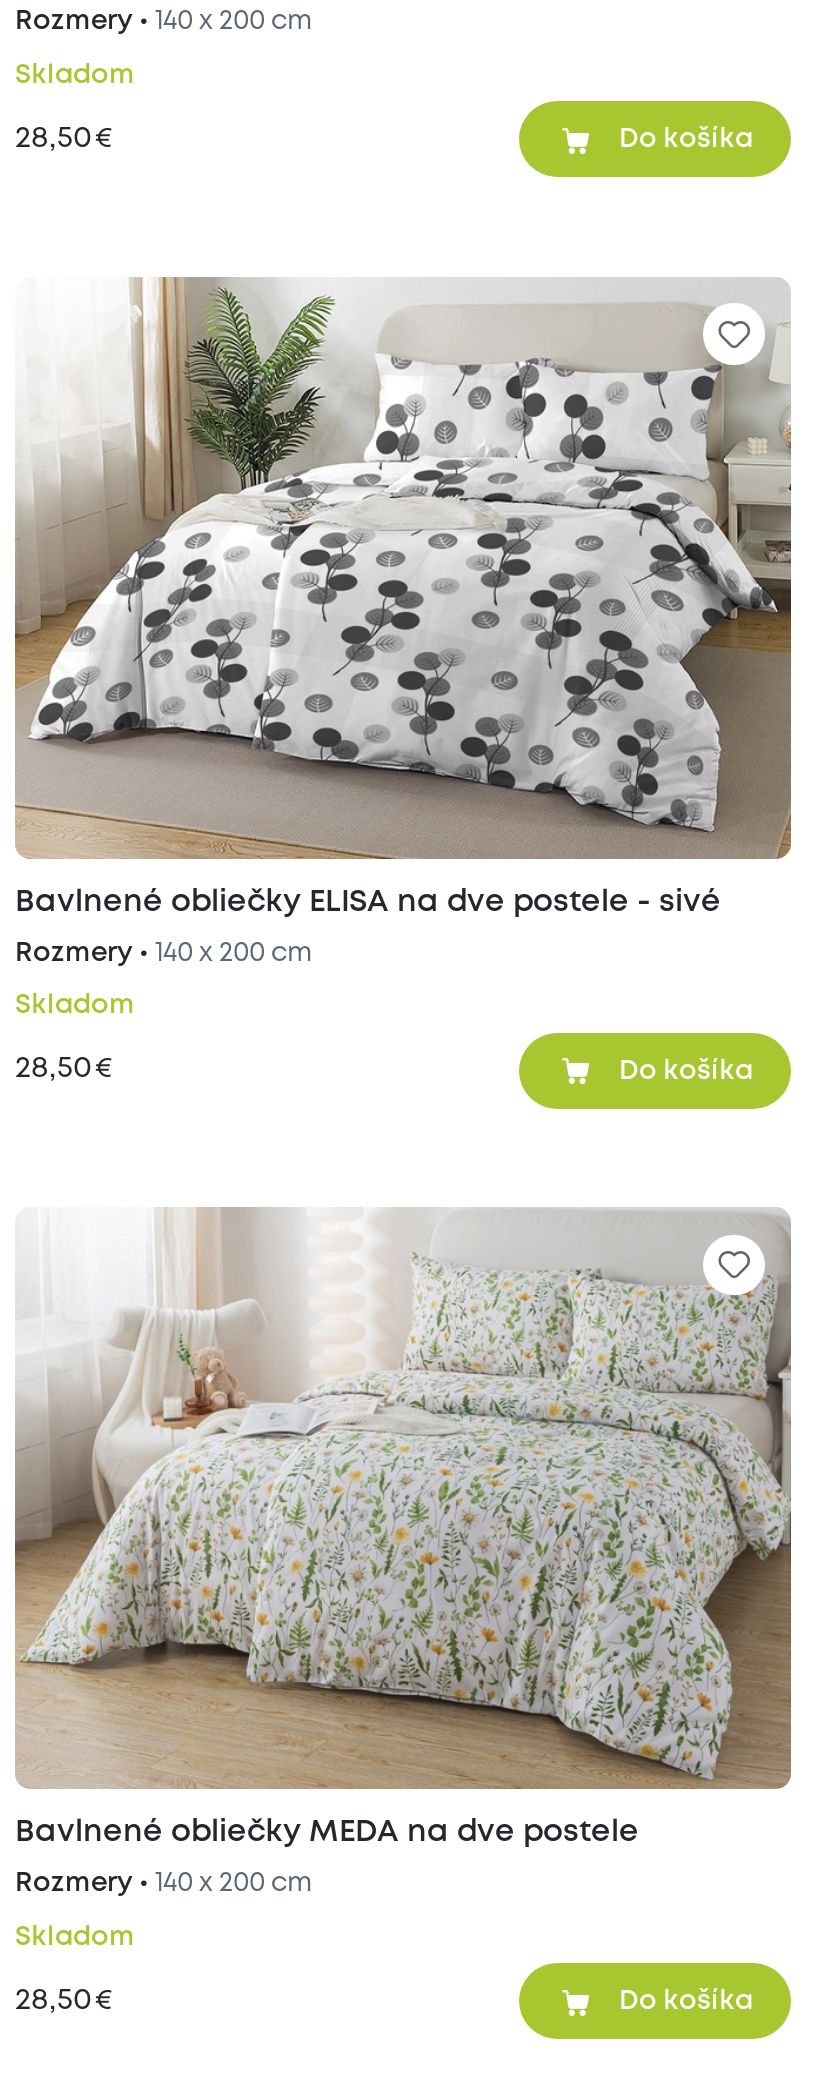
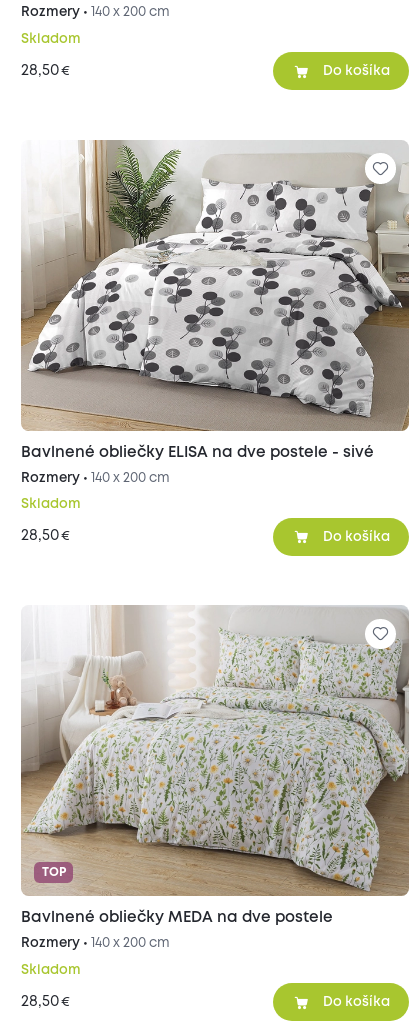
+ TOP
